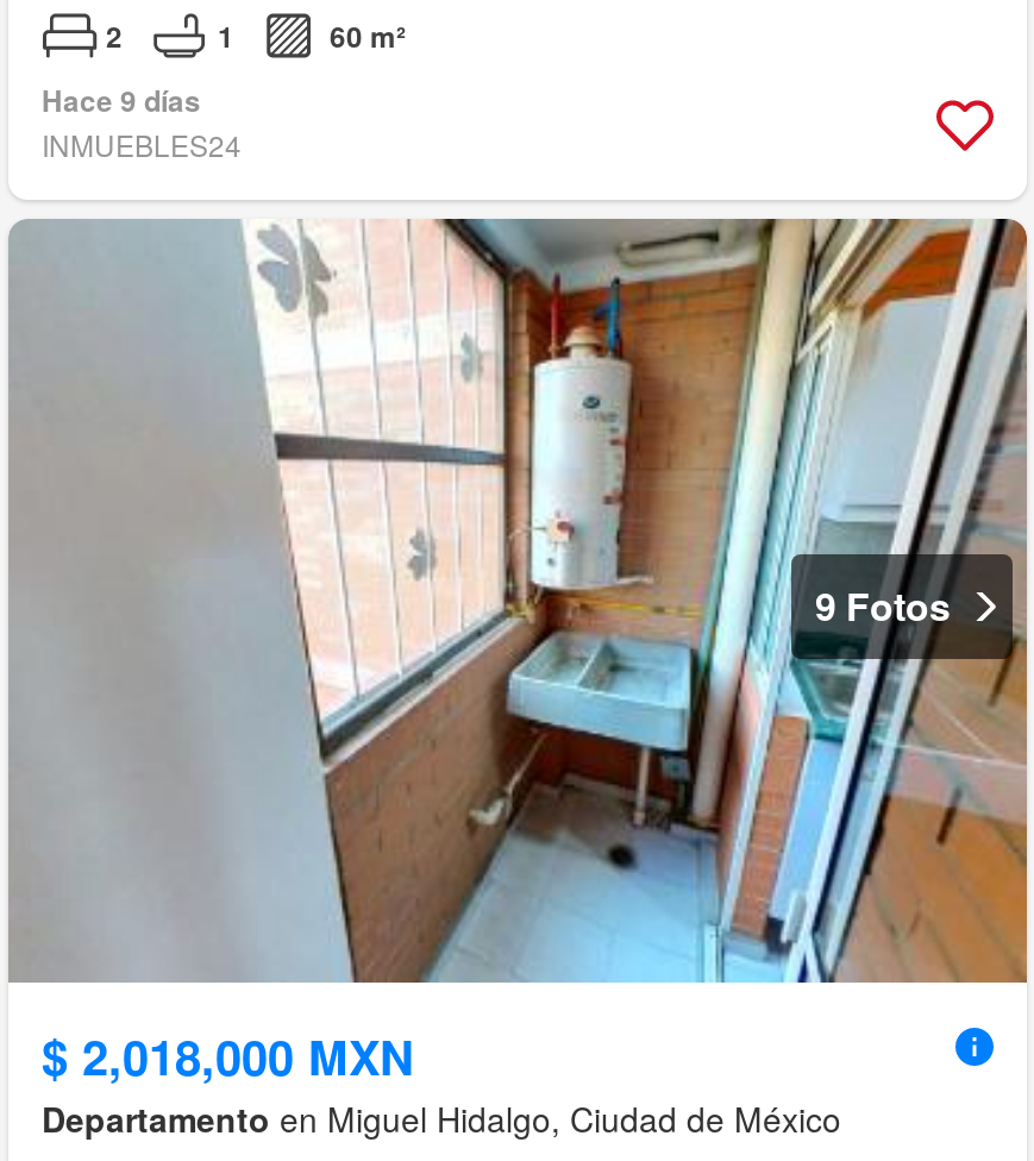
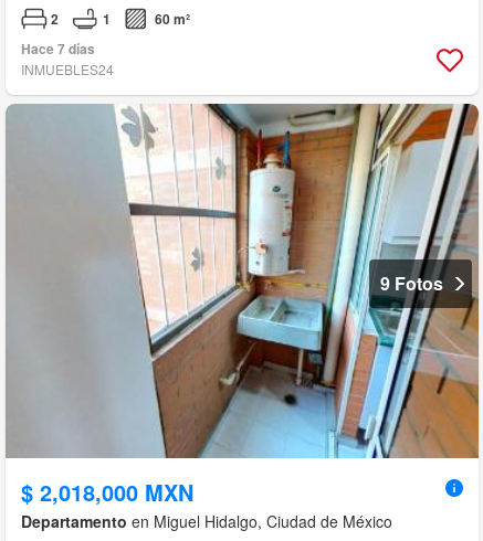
- Hace 9 días
+ Hace 7 días
